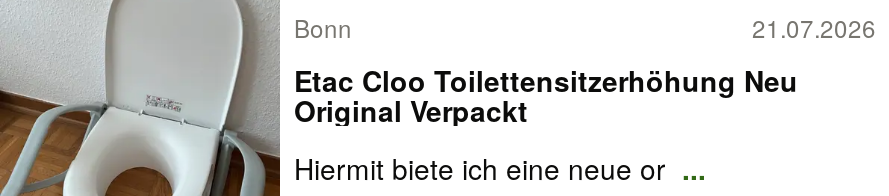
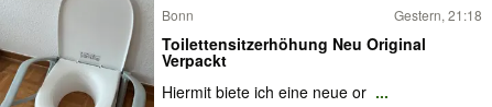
- 21.07.2026
- Etac Cloo Toilettensitzerhöhung Neu
- Original Verpackt
+ Gestern, 21:18
+ Toilettensitzerhöhung Neu Original
+ Verpackt
